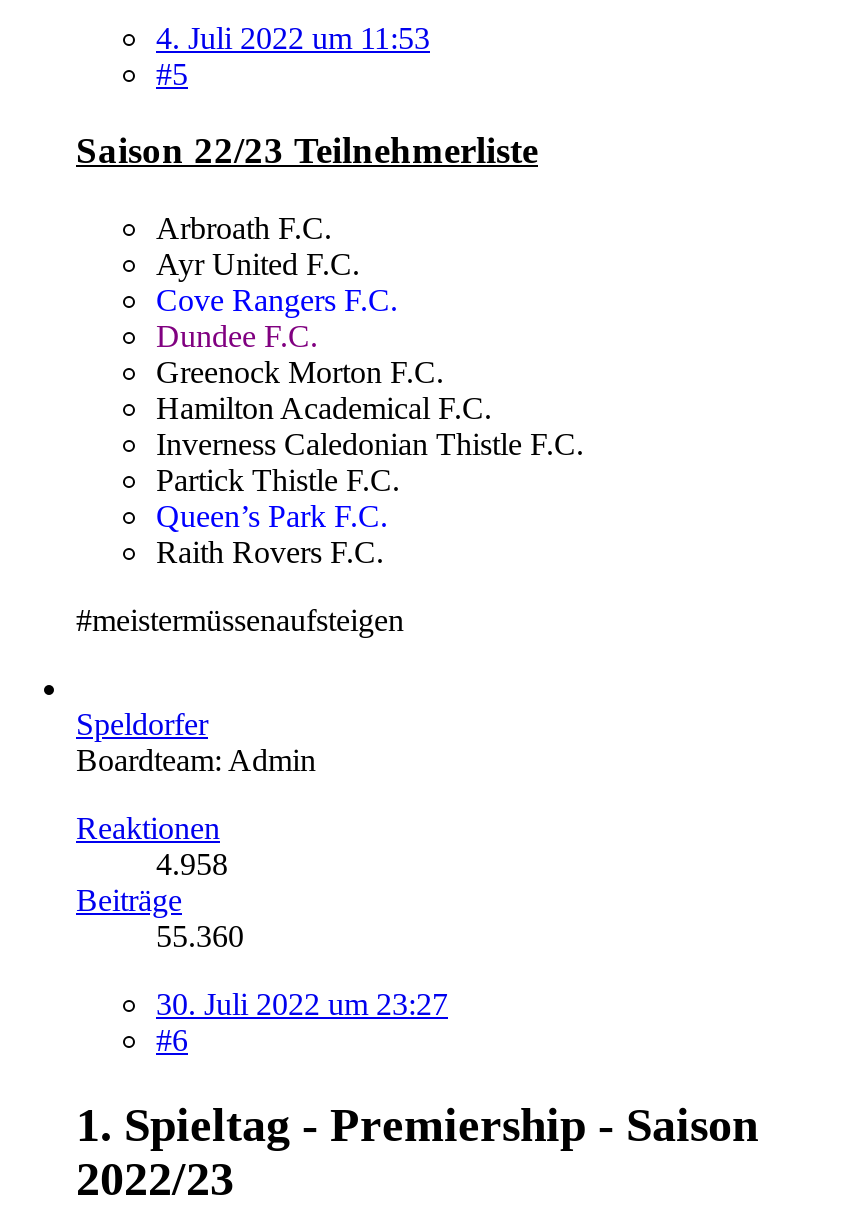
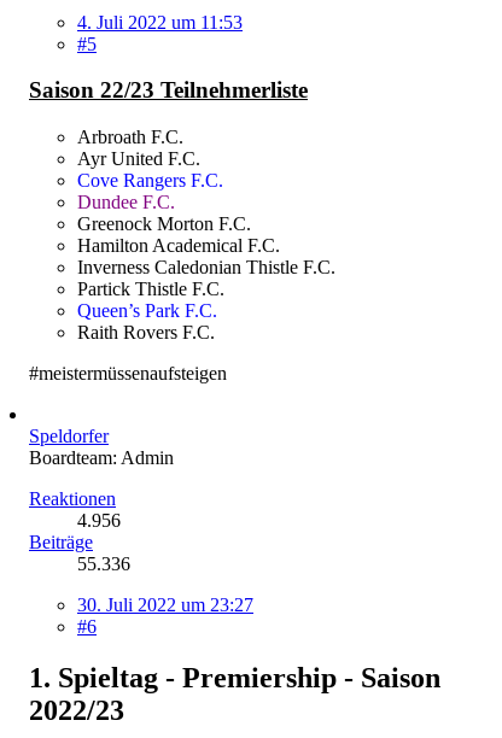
- 4.958
+ 4.956

- 55.360
+ 55.336
